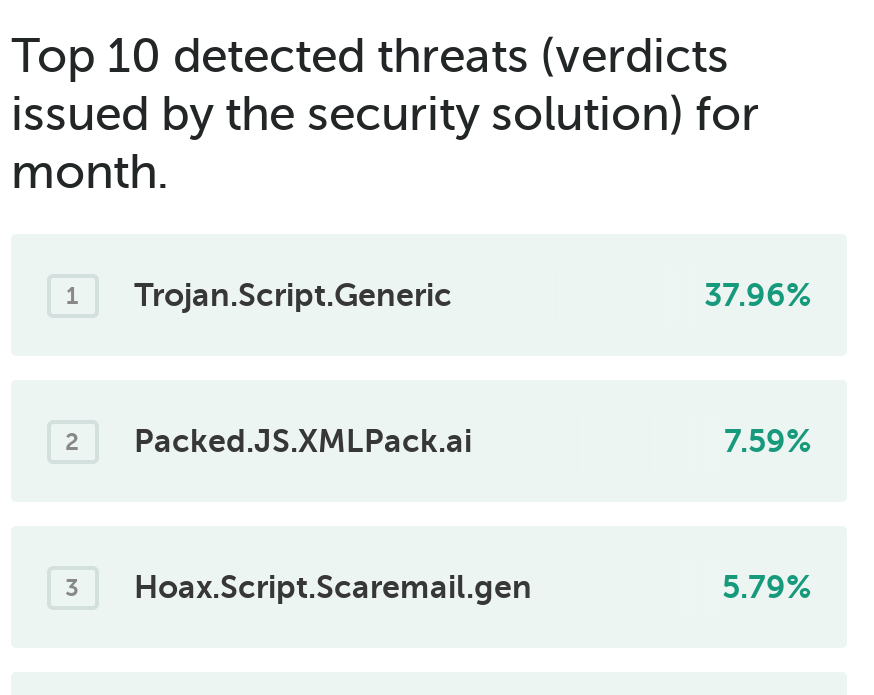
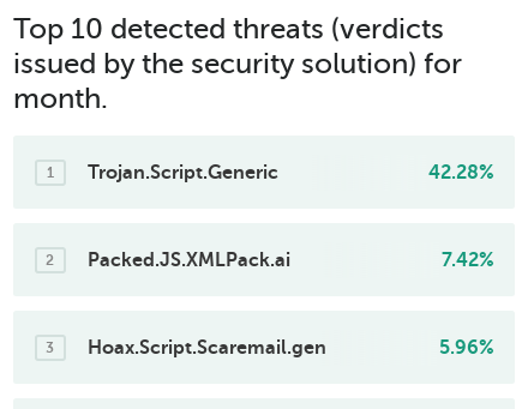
- 37.96%
+ 42.28%

- 7.59%
+ 7.42%

- 5.79%
+ 5.96%
